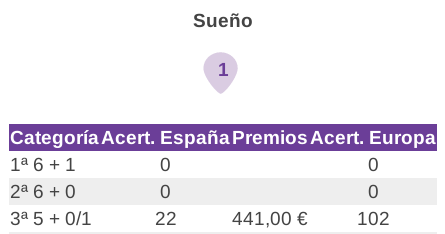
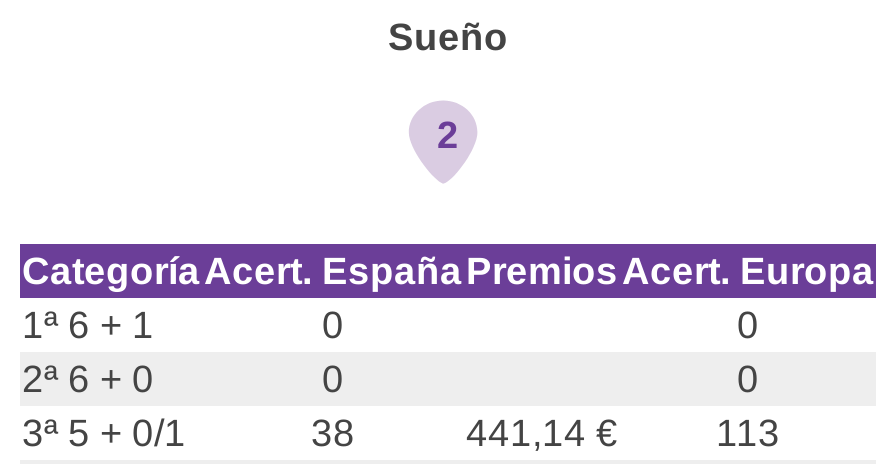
- 1
+ 2

- 22
+ 38

- 441,00 €
+ 441,14 €

- 102
+ 113
